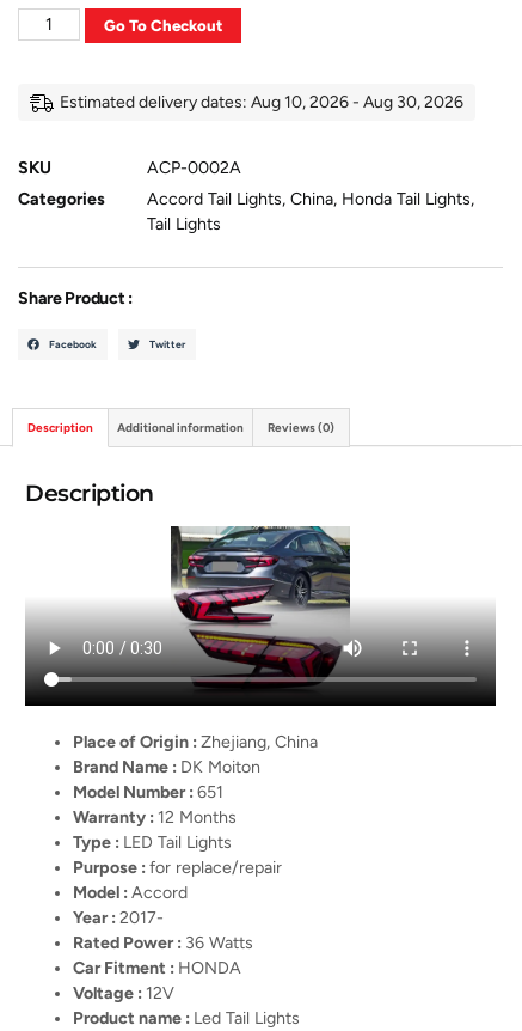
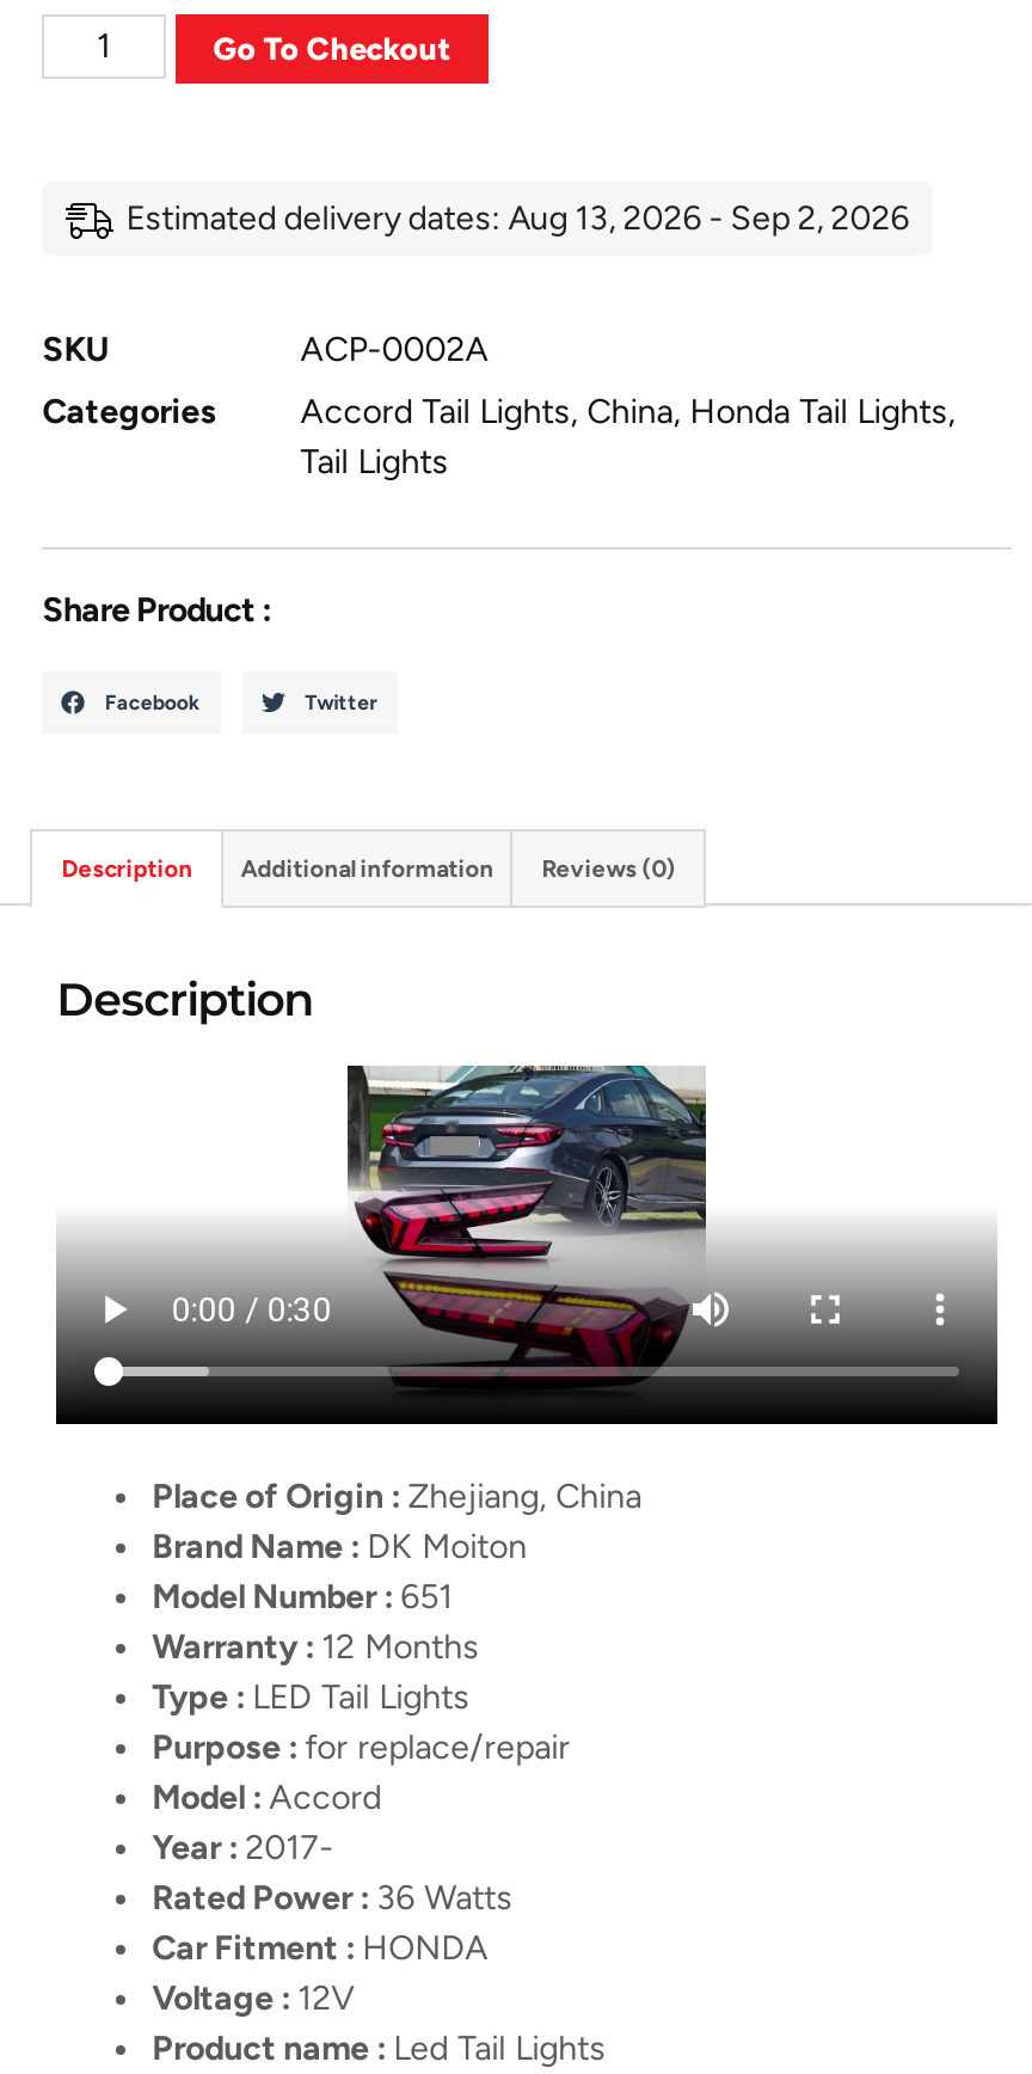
- Estimated delivery dates: Aug 10, 2026 - Aug 30, 2026
+ Estimated delivery dates: Aug 13, 2026 - Sep 2, 2026
